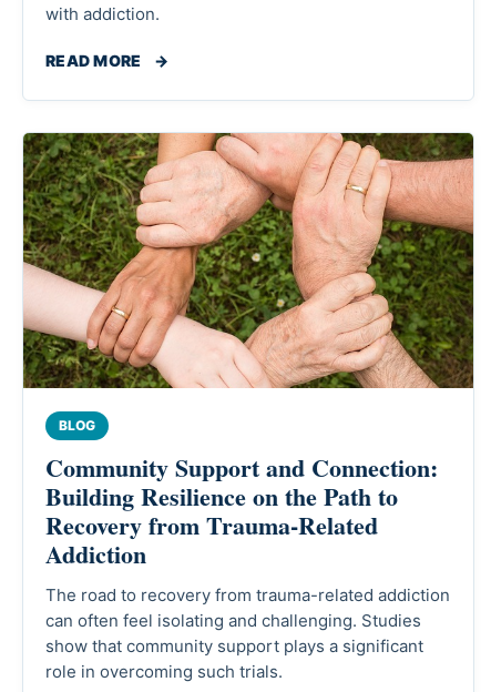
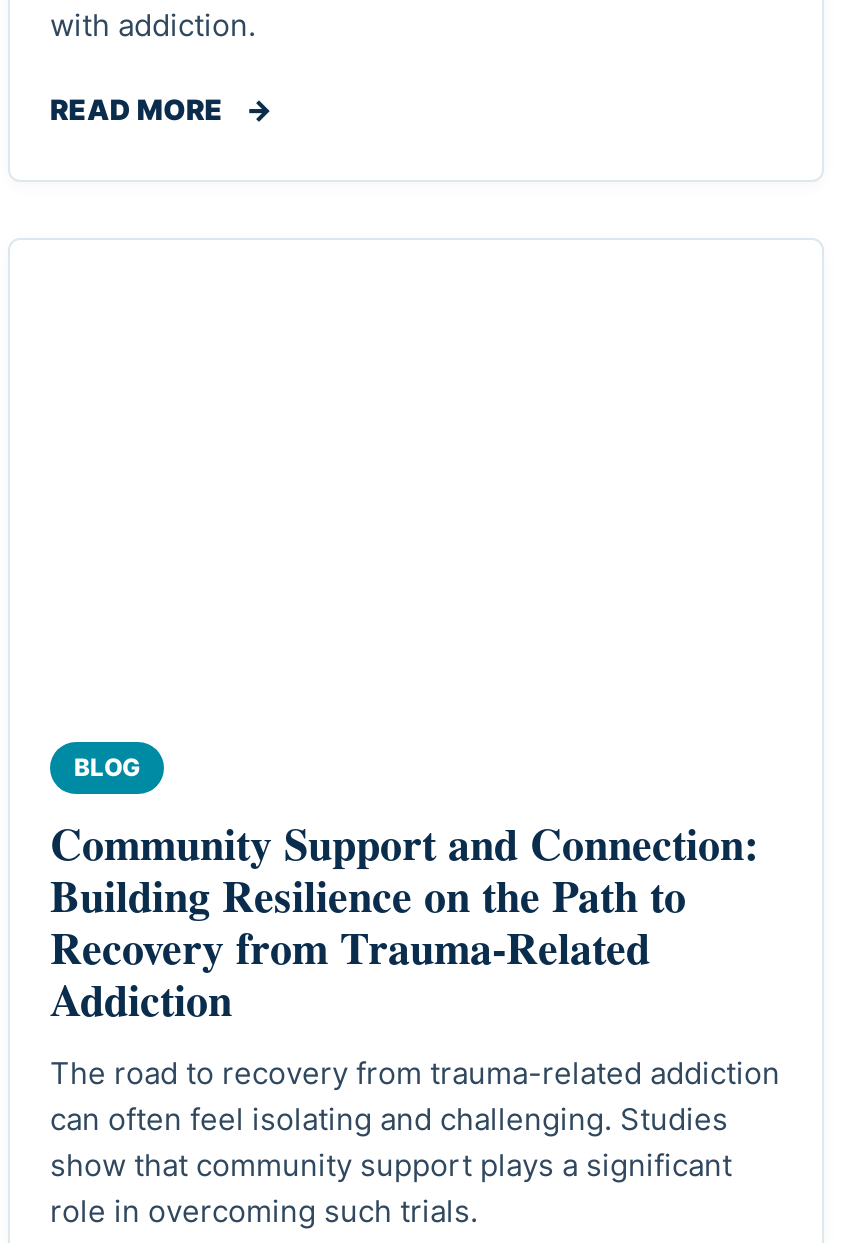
- [image]
